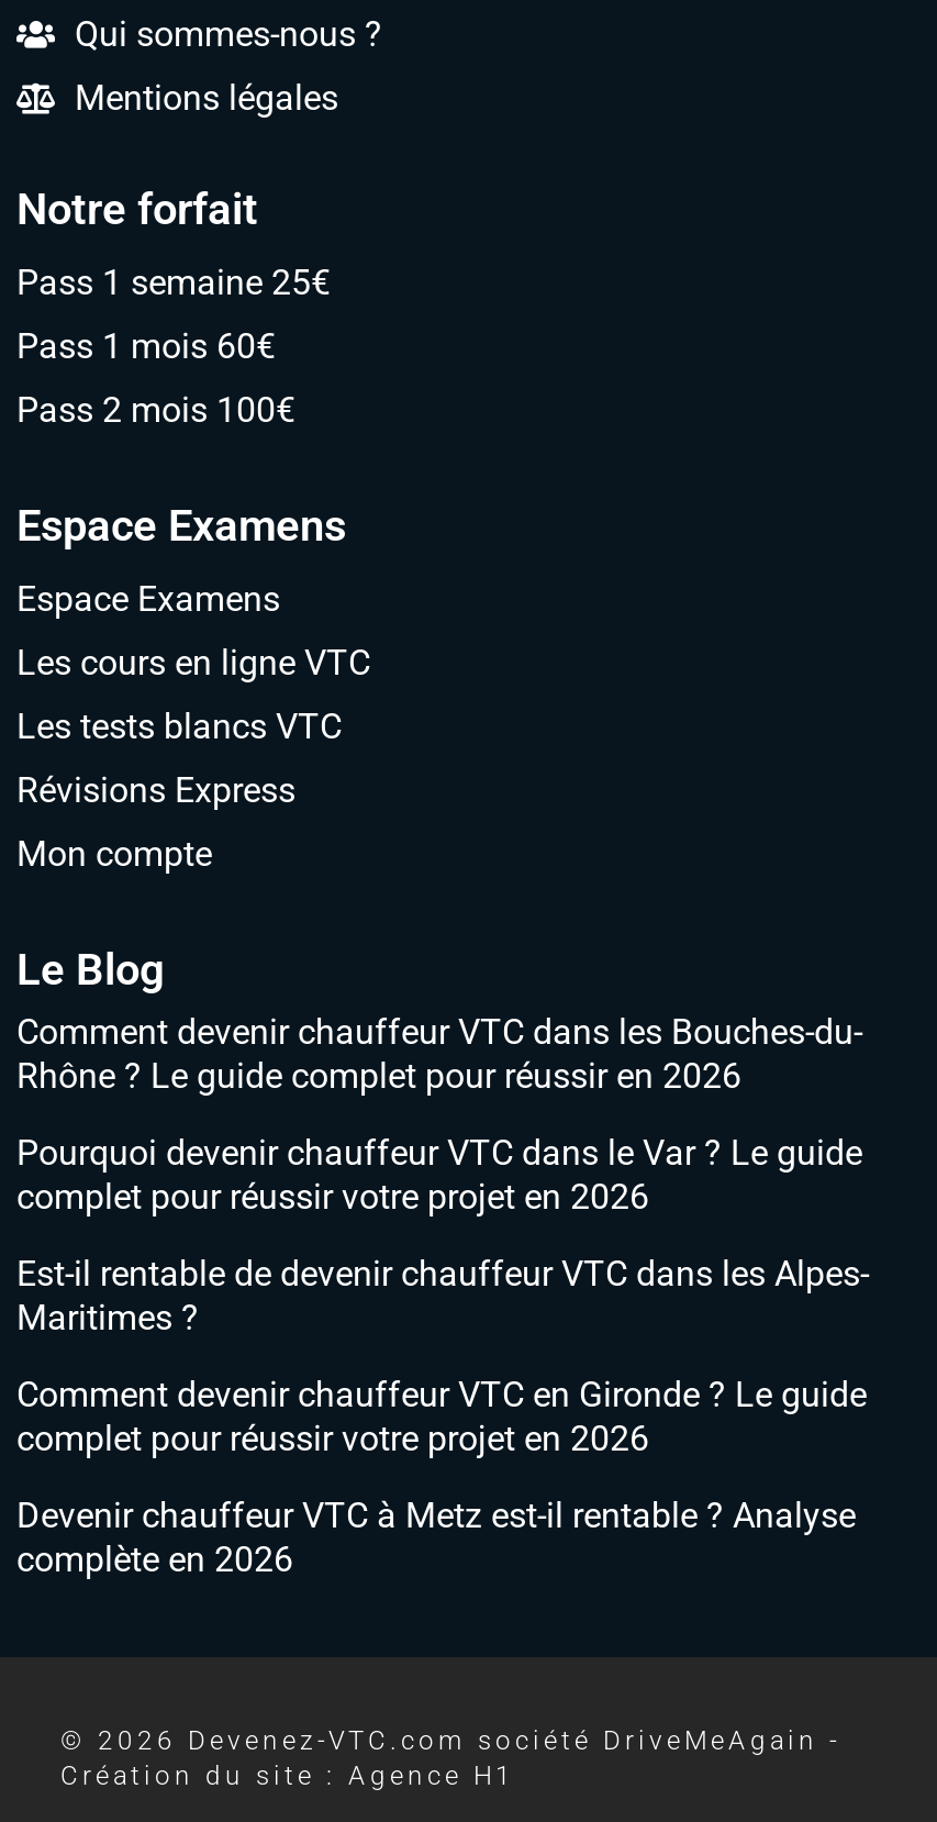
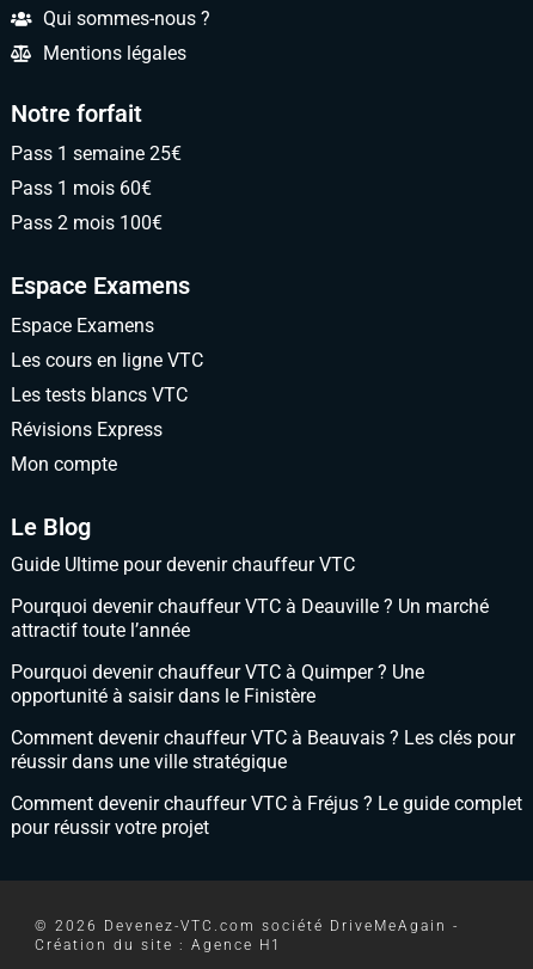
- Comment devenir chauffeur VTC dans les Bouches-du-
- Rhône ? Le guide complet pour réussir en 2026
+ Guide Ultime pour devenir chauffeur VTC

- Pourquoi devenir chauffeur VTC dans le Var ? Le guide
- complet pour réussir votre projet en 2026
+ Pourquoi devenir chauffeur VTC à Deauville ? Un marché
+ attractif toute l’année

- Est-il rentable de devenir chauffeur VTC dans les Alpes-
- Maritimes ?
+ Pourquoi devenir chauffeur VTC à Quimper ? Une
+ opportunité à saisir dans le Finistère

- Comment devenir chauffeur VTC en Gironde ? Le guide
- complet pour réussir votre projet en 2026
+ Comment devenir chauffeur VTC à Beauvais ? Les clés pour
+ réussir dans une ville stratégique

- Devenir chauffeur VTC à Metz est-il rentable ? Analyse
- complète en 2026
+ Comment devenir chauffeur VTC à Fréjus ? Le guide complet
+ pour réussir votre projet
